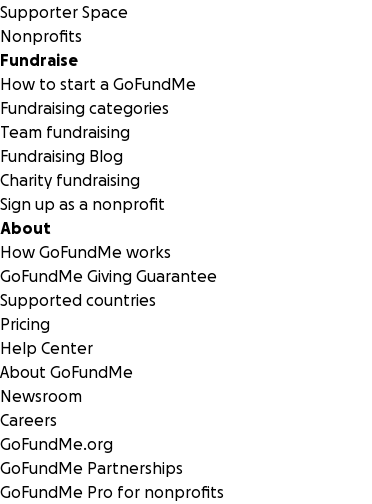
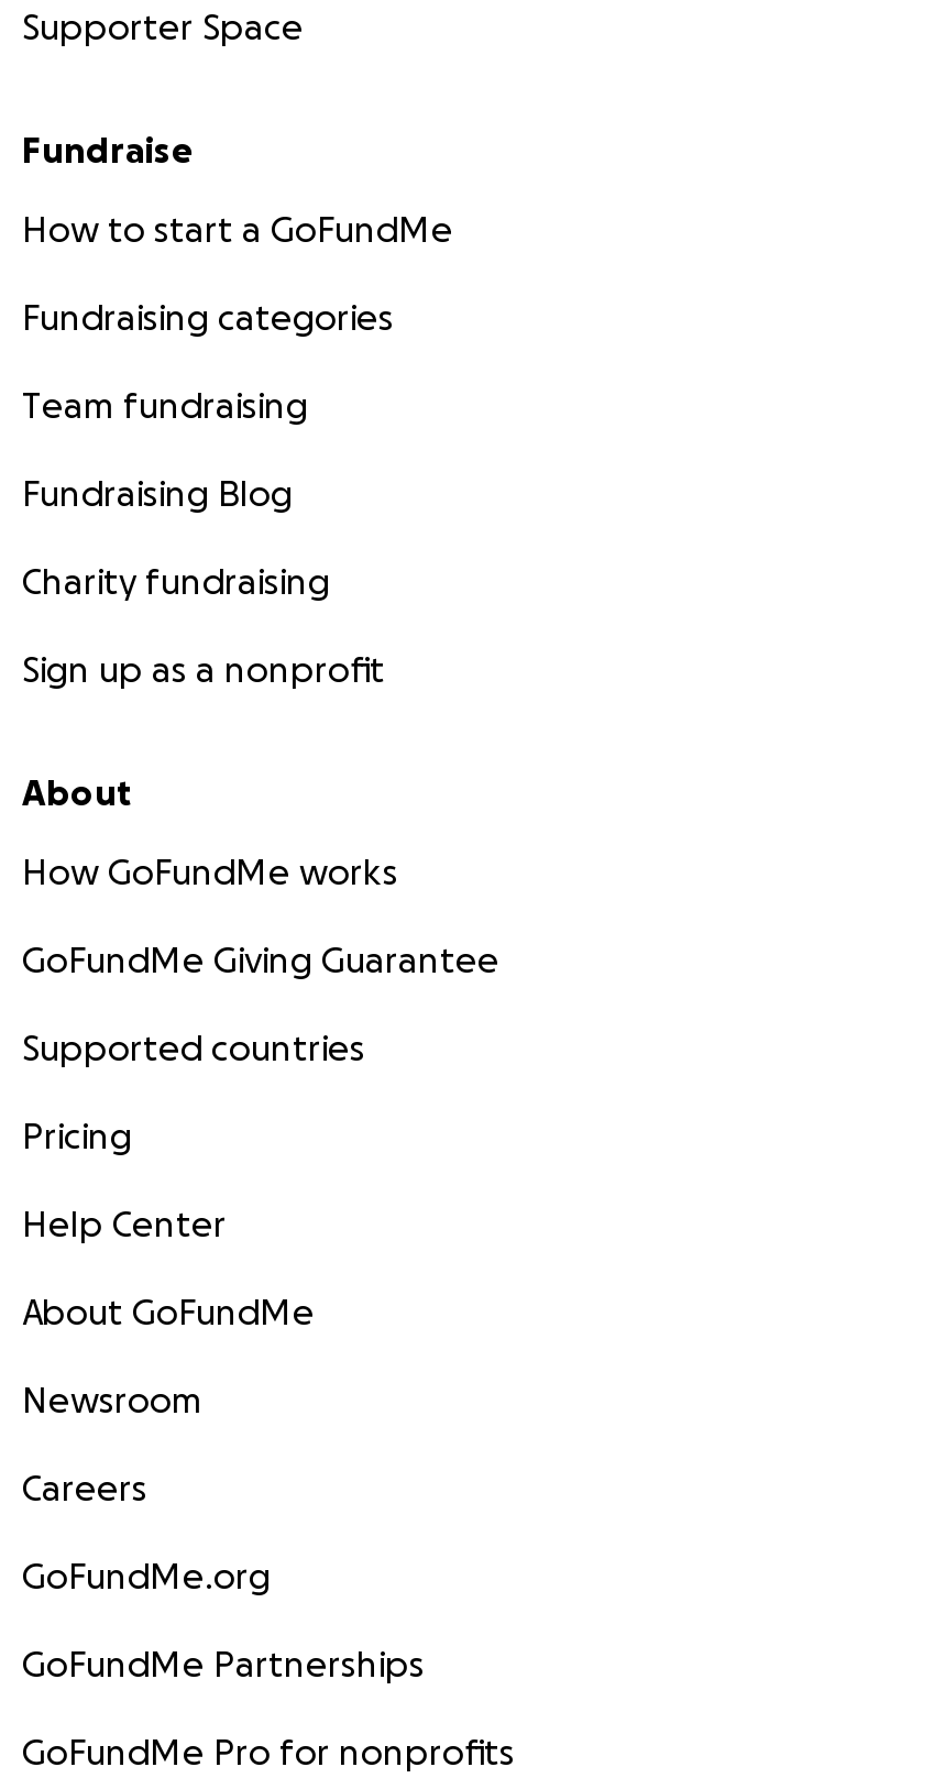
- Nonprofits
